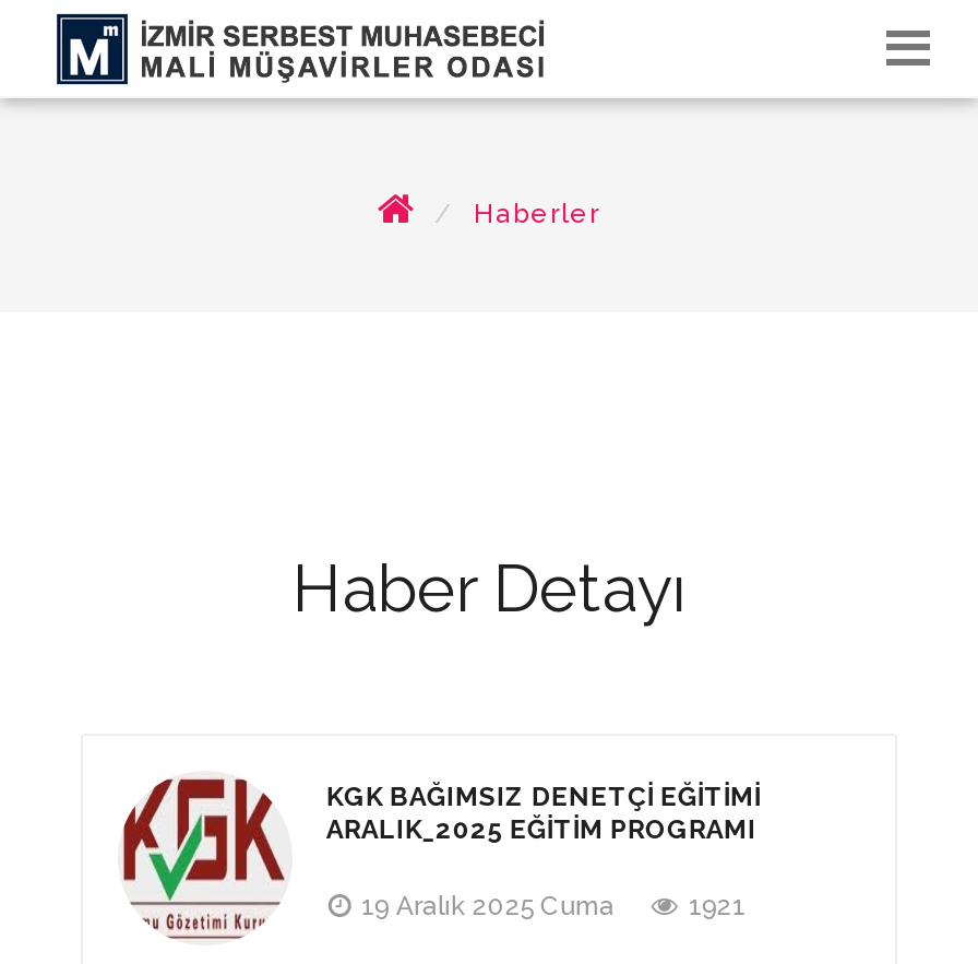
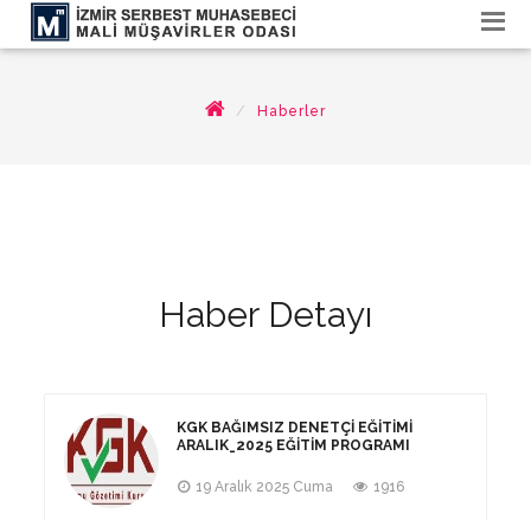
- 1921
+ 1916
